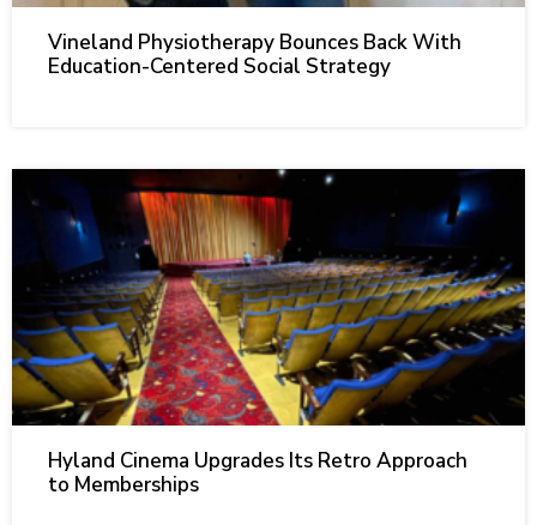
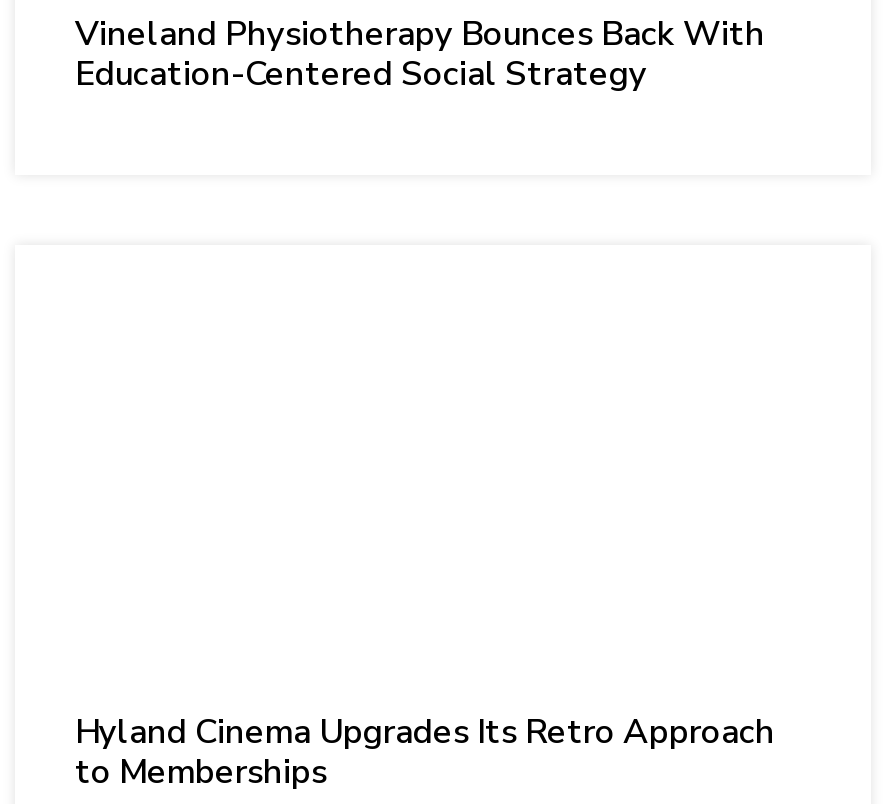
- [image]
